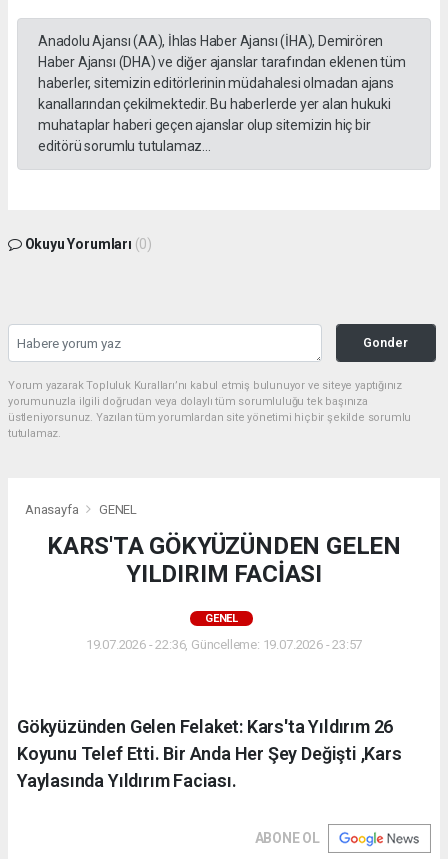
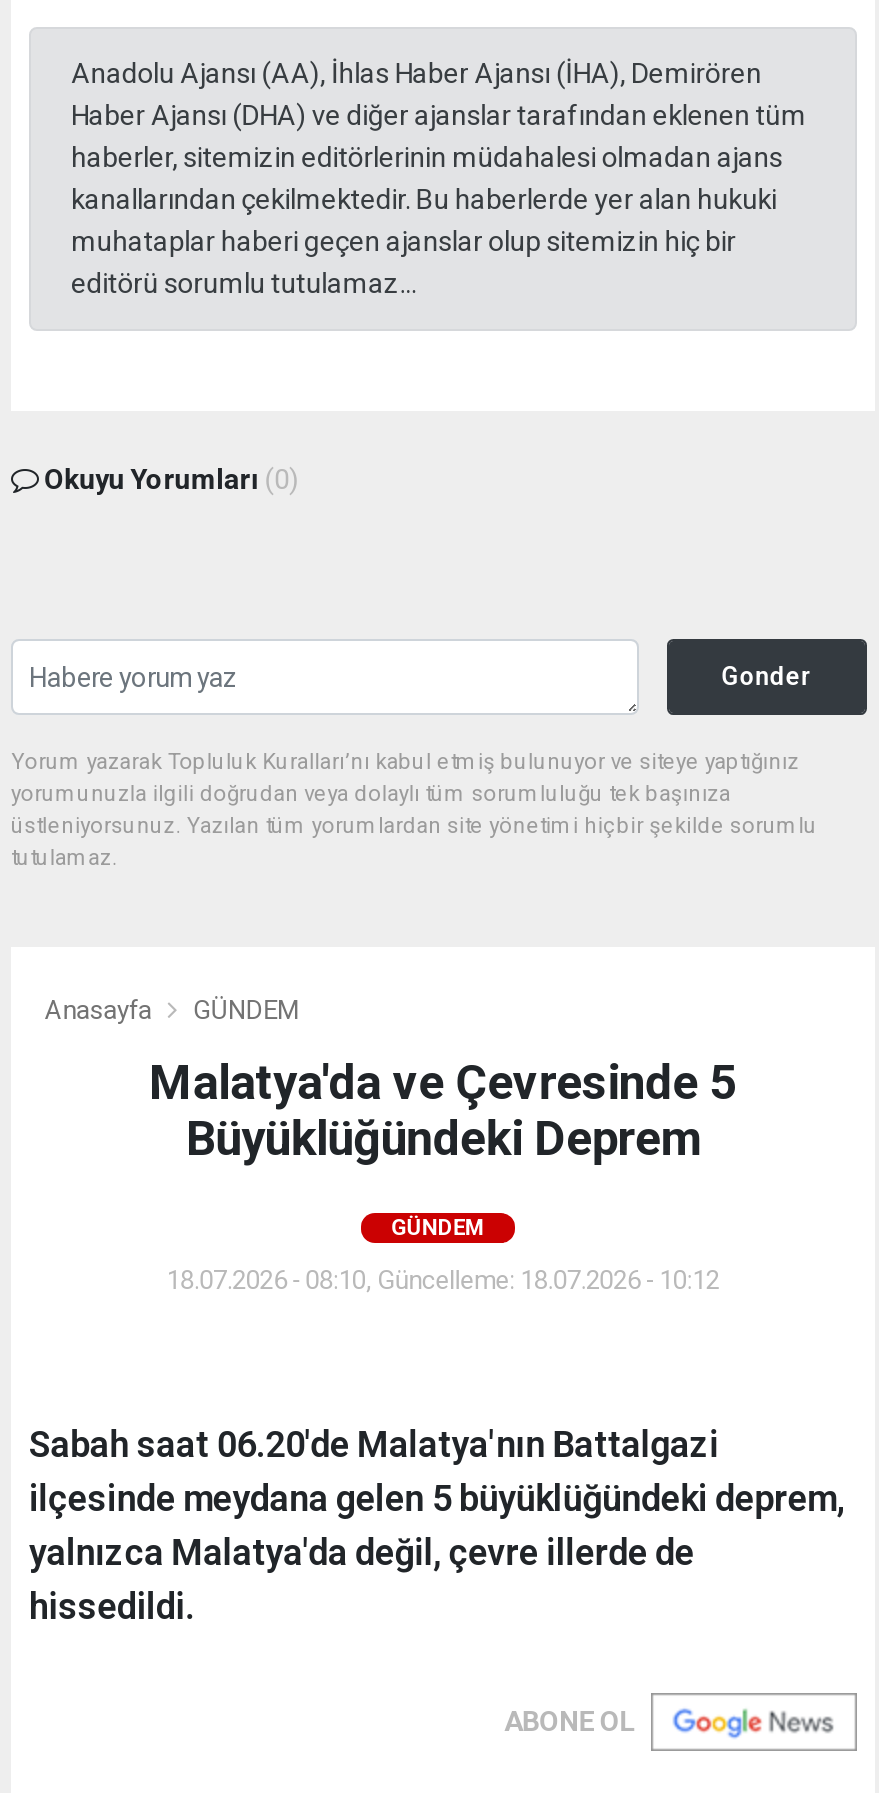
- GENEL
+ GÜNDEM

- KARS'TA GÖKYÜZÜNDEN GELEN
- YILDIRIM FACİASI
+ Malatya'da ve Çevresinde 5
+ Büyüklüğündeki Deprem

- GENEL
+ GÜNDEM

- 19.07.2026 - 22:36, Güncelleme: 19.07.2026 - 23:57
+ 18.07.2026 - 08:10, Güncelleme: 18.07.2026 - 10:12

- Gökyüzünden Gelen Felaket: Kars'ta Yıldırım 26
- Koyunu Telef Etti. Bir Anda Her Şey Değişti ,Kars
- Yaylasında Yıldırım Faciası.
+ Sabah saat 06.20'de Malatya'nın Battalgazi
+ ilçesinde meydana gelen 5 büyüklüğündeki deprem,
+ yalnızca Malatya'da değil, çevre illerde de
+ hissedildi.
